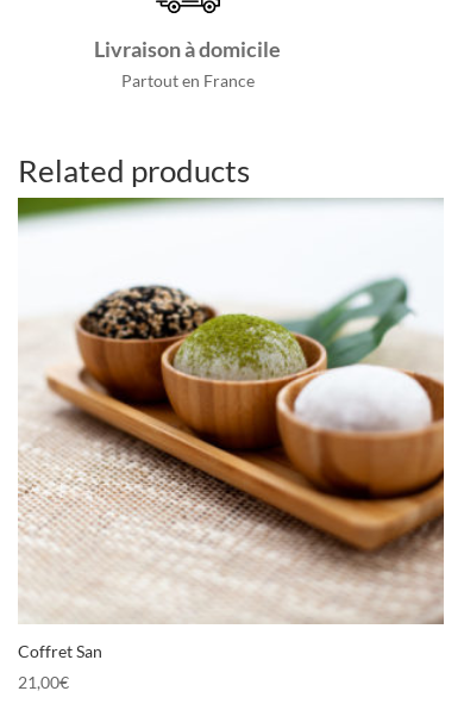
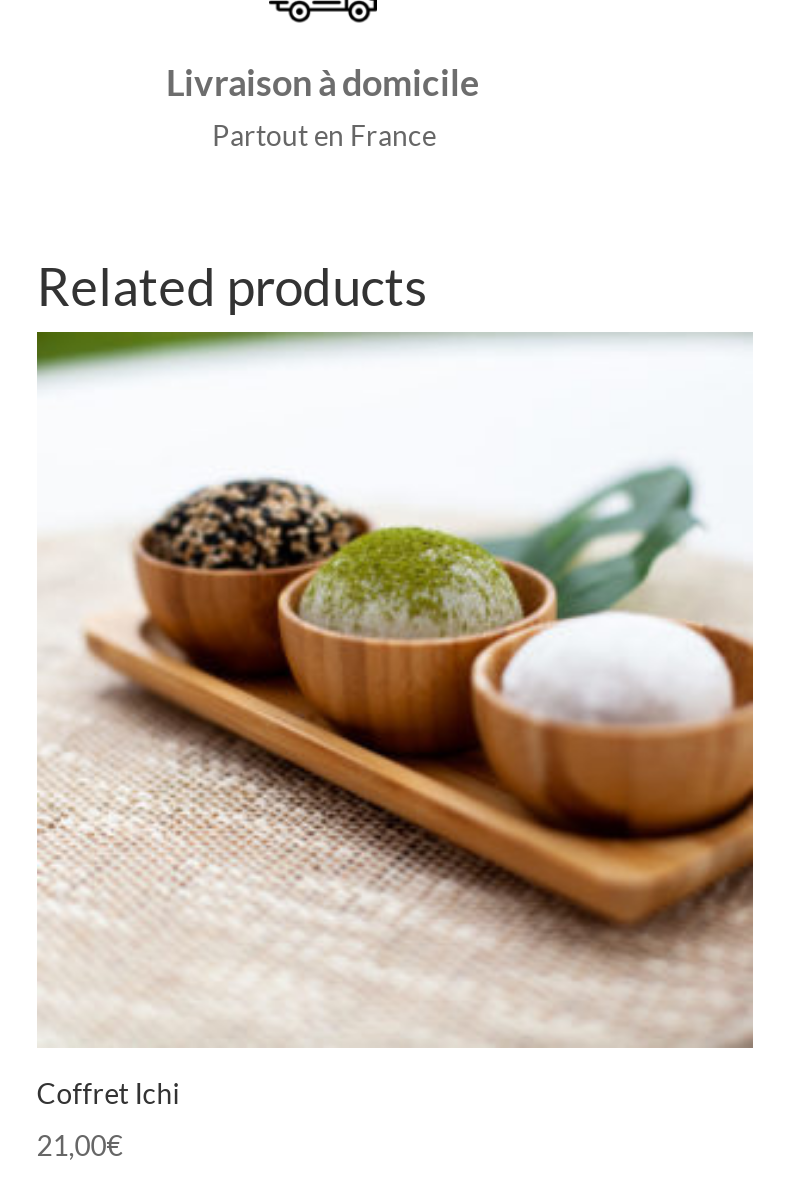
- Coffret San
+ Coffret Ichi
